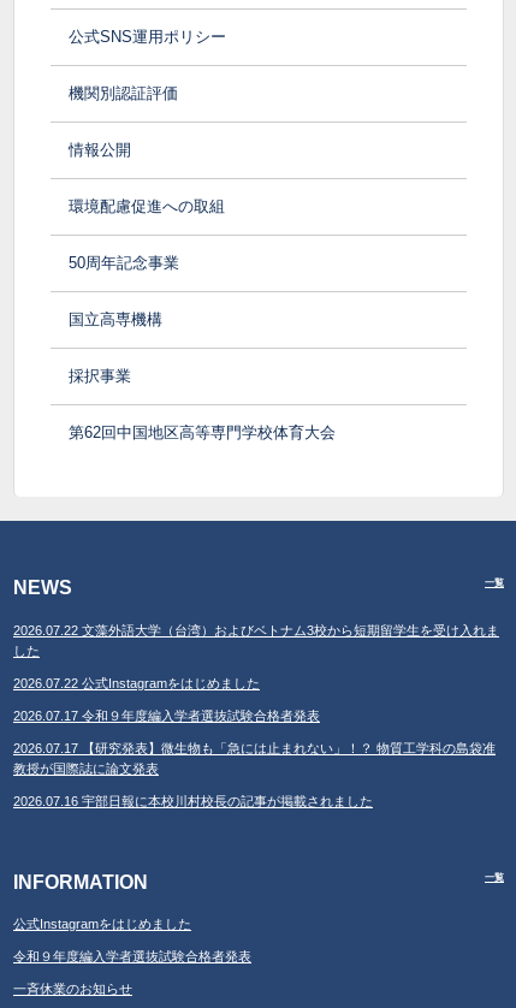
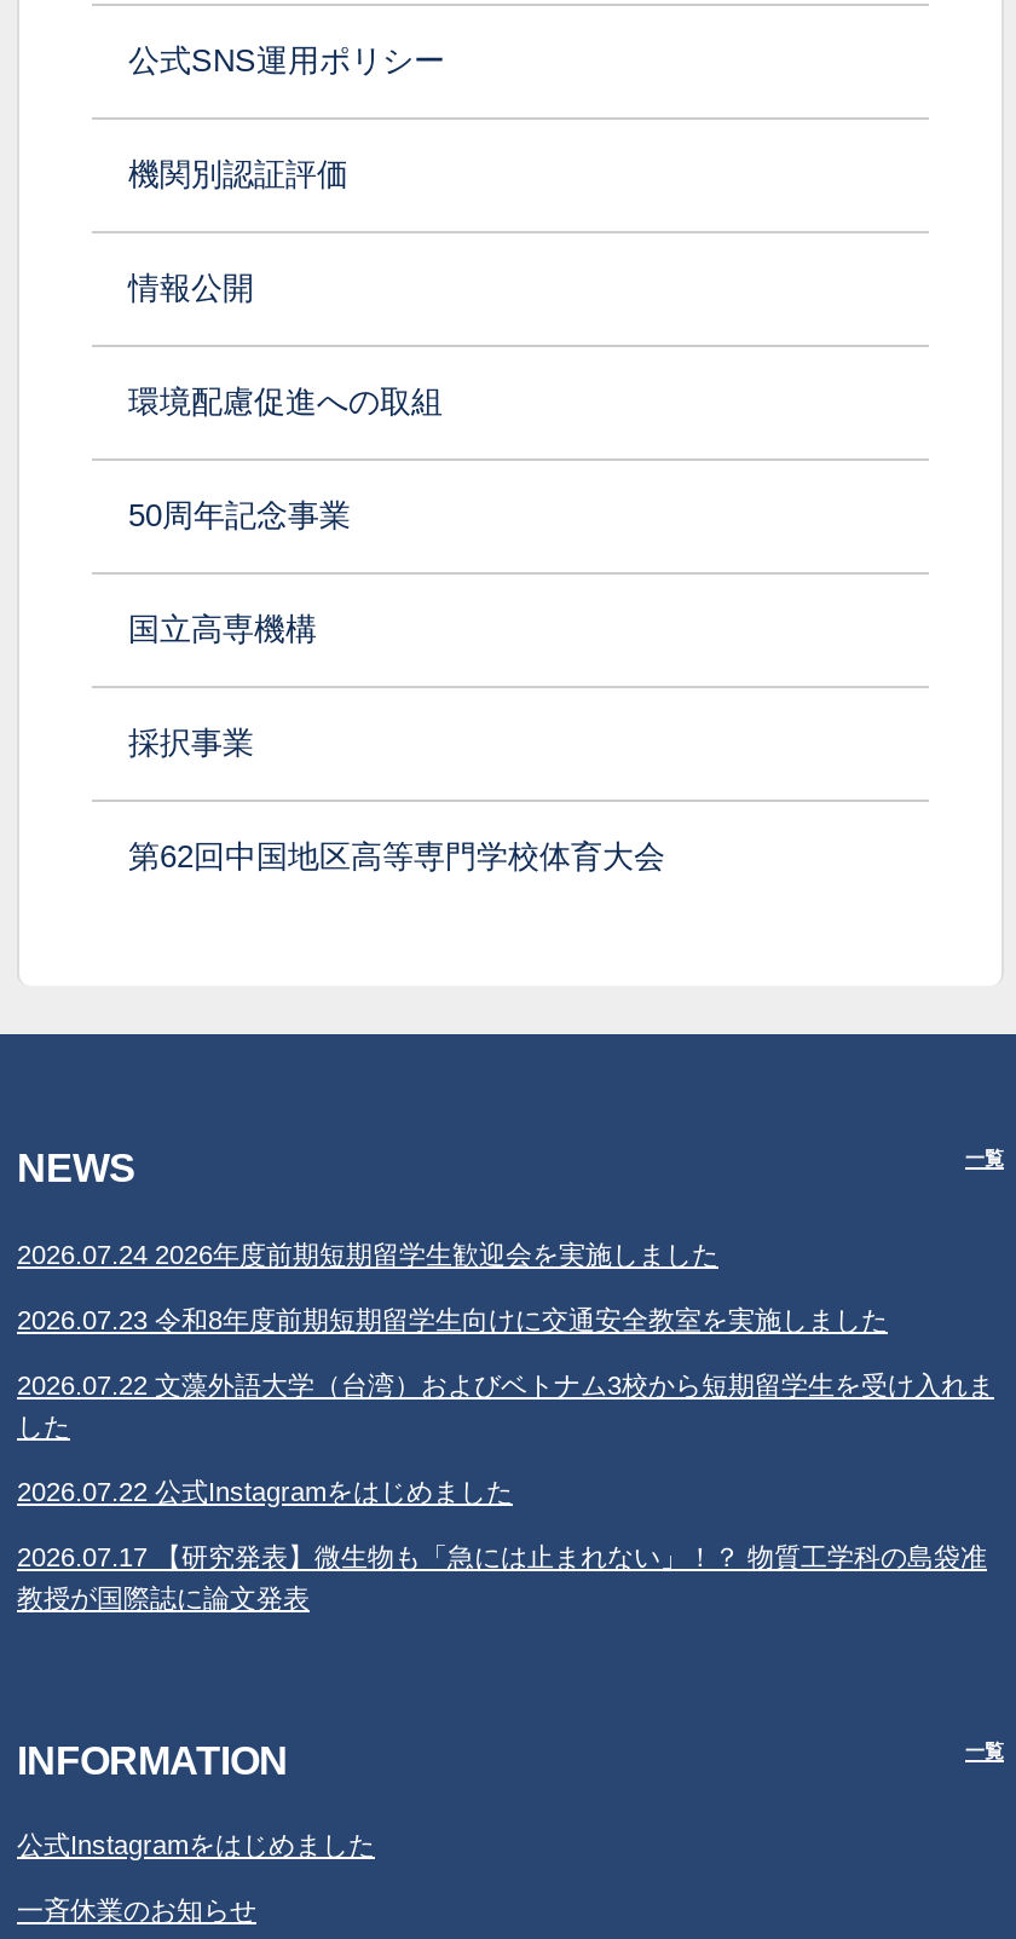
+ 2026.07.24 2026年度前期短期留学生歓迎会を実施しました
+ 2026.07.23 令和8年度前期短期留学生向けに交通安全教室を実施しました

moved down: 2026.07.22 文藻外語大学（台湾）およびベトナム3校から短期留学生を受け入れま | した | 2026.07.22 公式Instagramをはじめました

- 2026.07.17 令和９年度編入学者選抜試験合格者発表

moved down: 2026.07.17 【研究発表】微生物も「急には止まれない」！？ 物質工学科の島袋准 | 教授が国際誌に論文発表

- 2026.07.16 宇部日報に本校川村校長の記事が掲載されました

- 令和９年度編入学者選抜試験合格者発表
